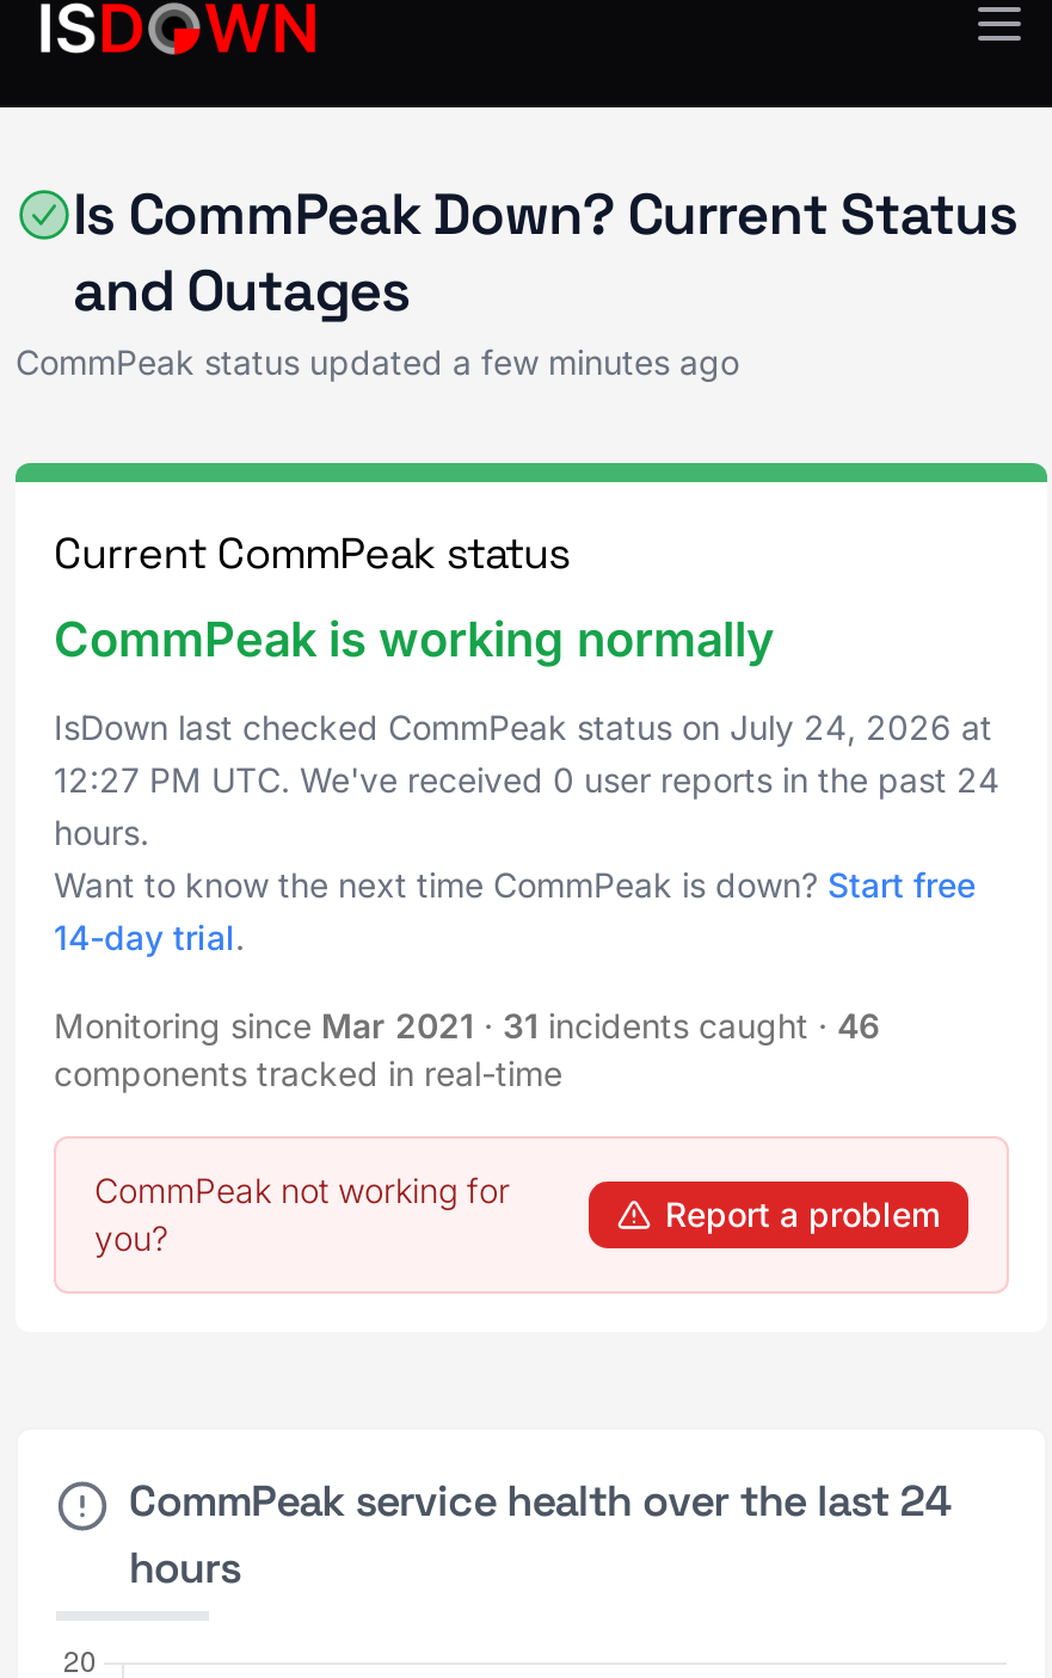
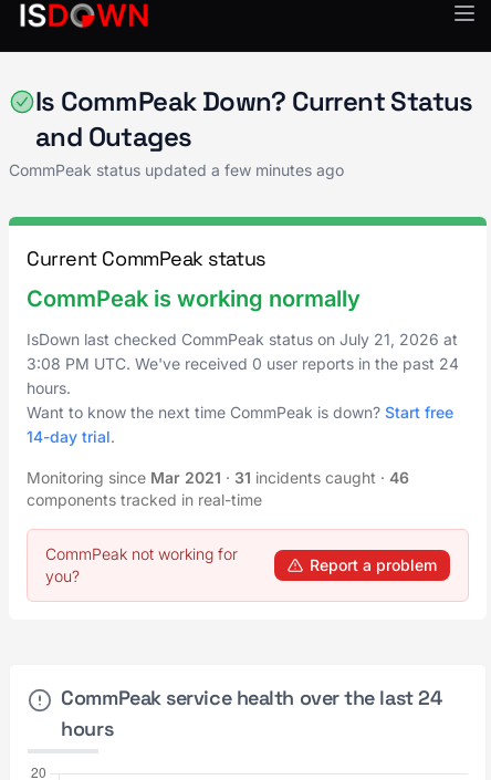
- IsDown last checked CommPeak status on July 24, 2026 at
+ IsDown last checked CommPeak status on July 21, 2026 at

- 12:27 PM UTC. We've received 0 user reports in the past 24
+ 3:08 PM UTC. We've received 0 user reports in the past 24
